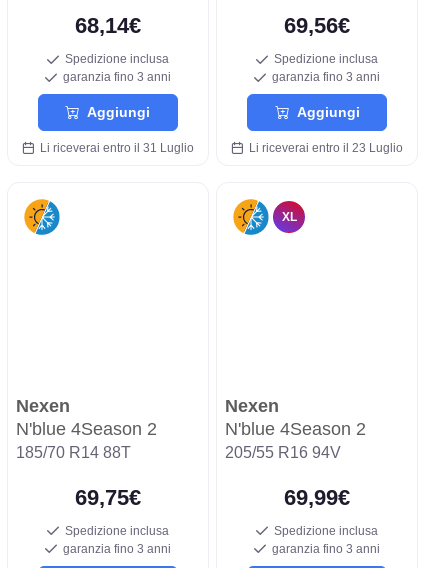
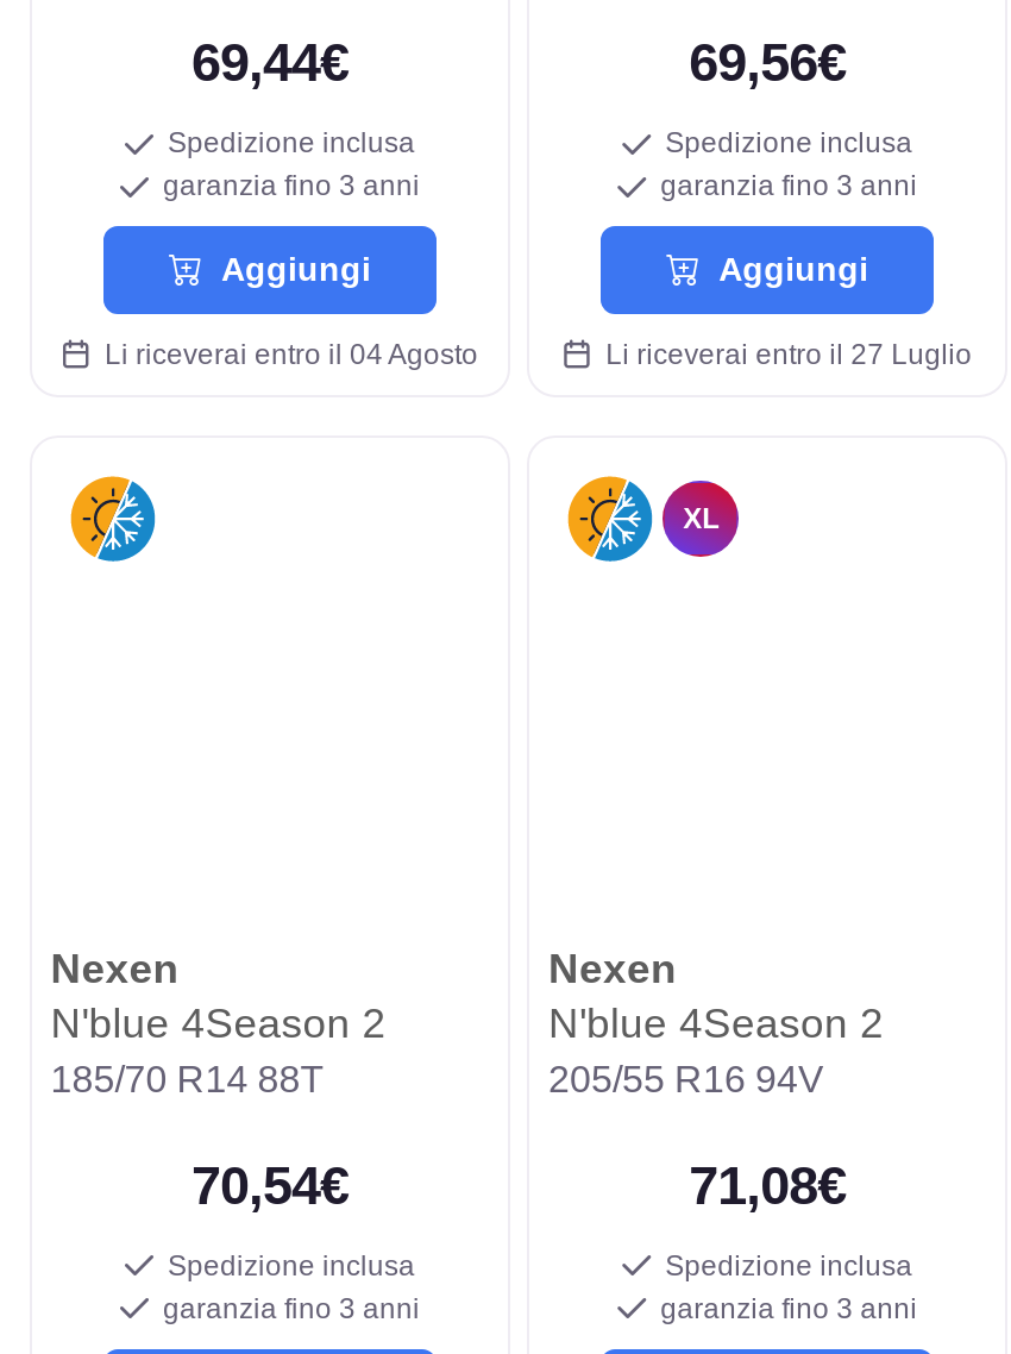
- 68,14€
+ 69,44€

- Li riceverai entro il 31 Luglio
+ Li riceverai entro il 04 Agosto

- Li riceverai entro il 23 Luglio
+ Li riceverai entro il 27 Luglio

- 69,75€
+ 70,54€

- 69,99€
+ 71,08€
